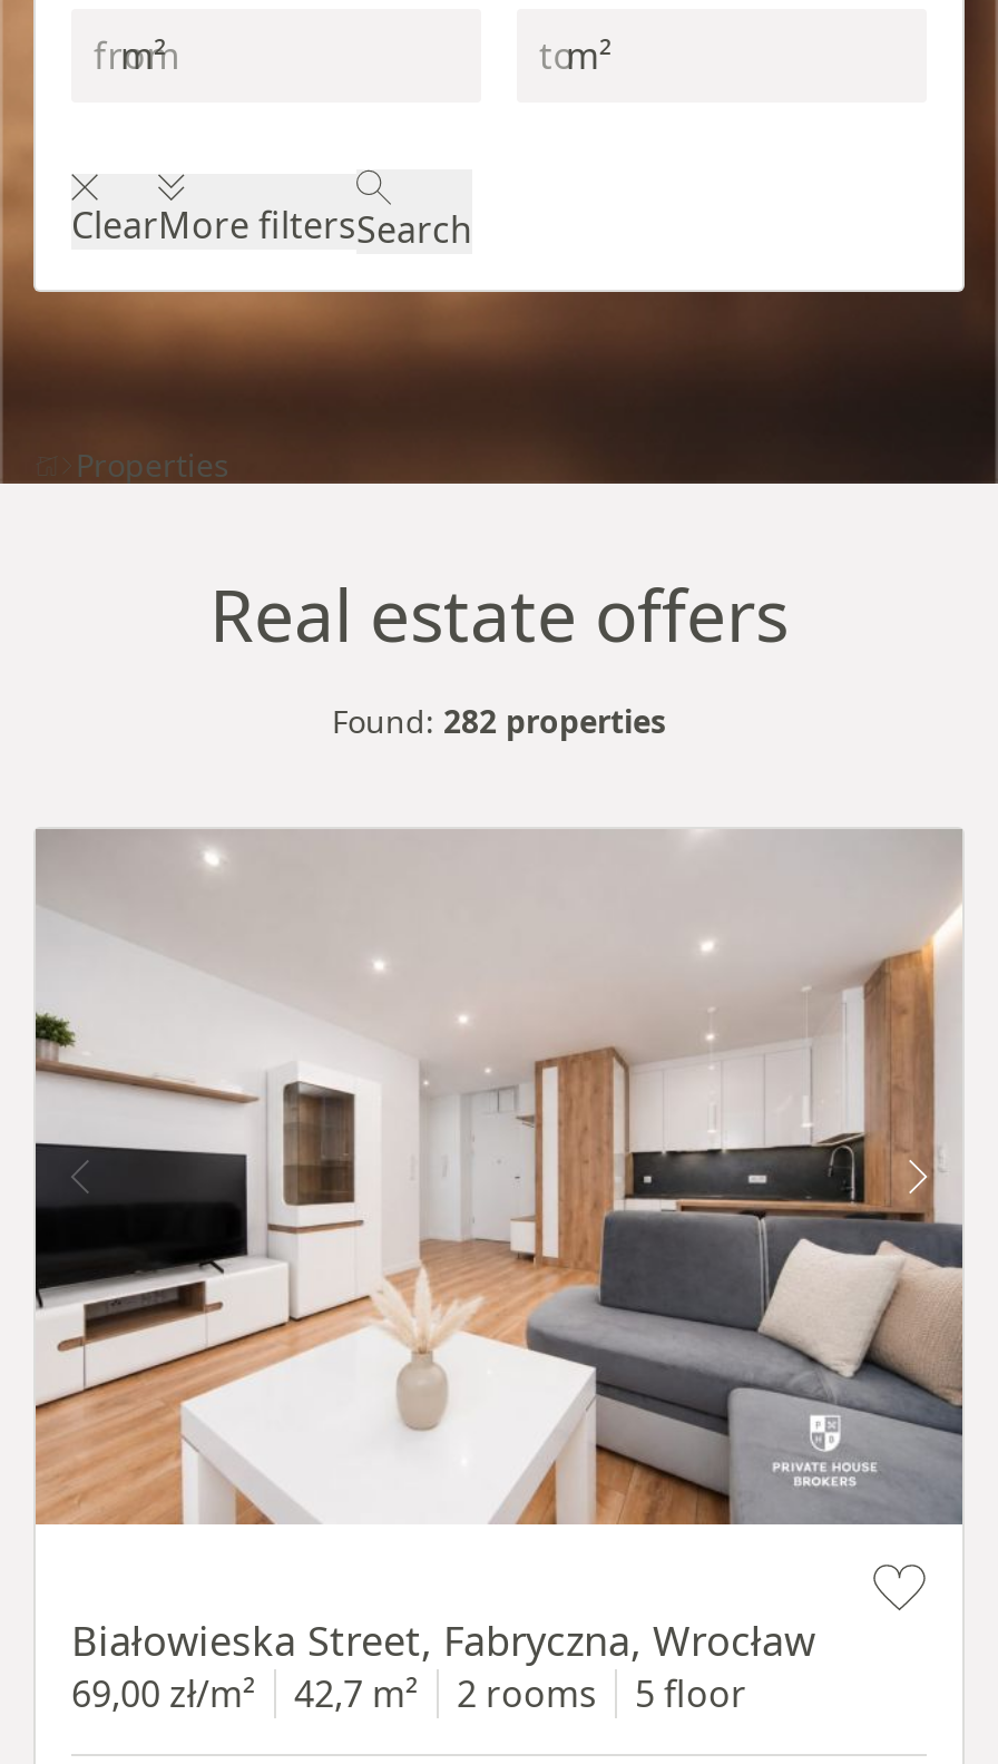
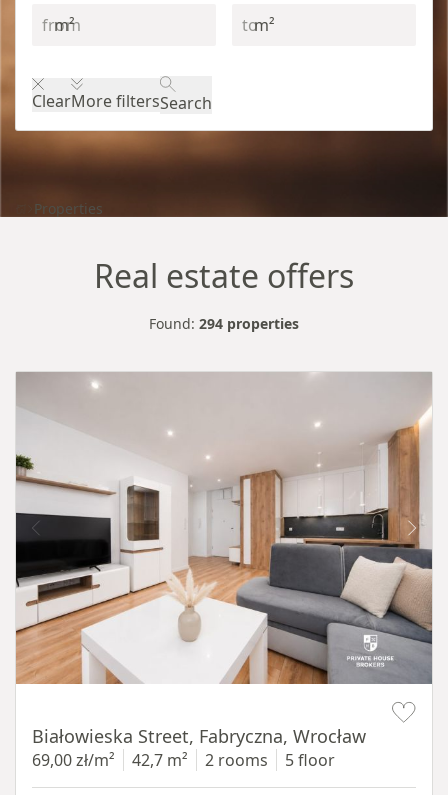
- Found: 282 properties
+ Found: 294 properties
